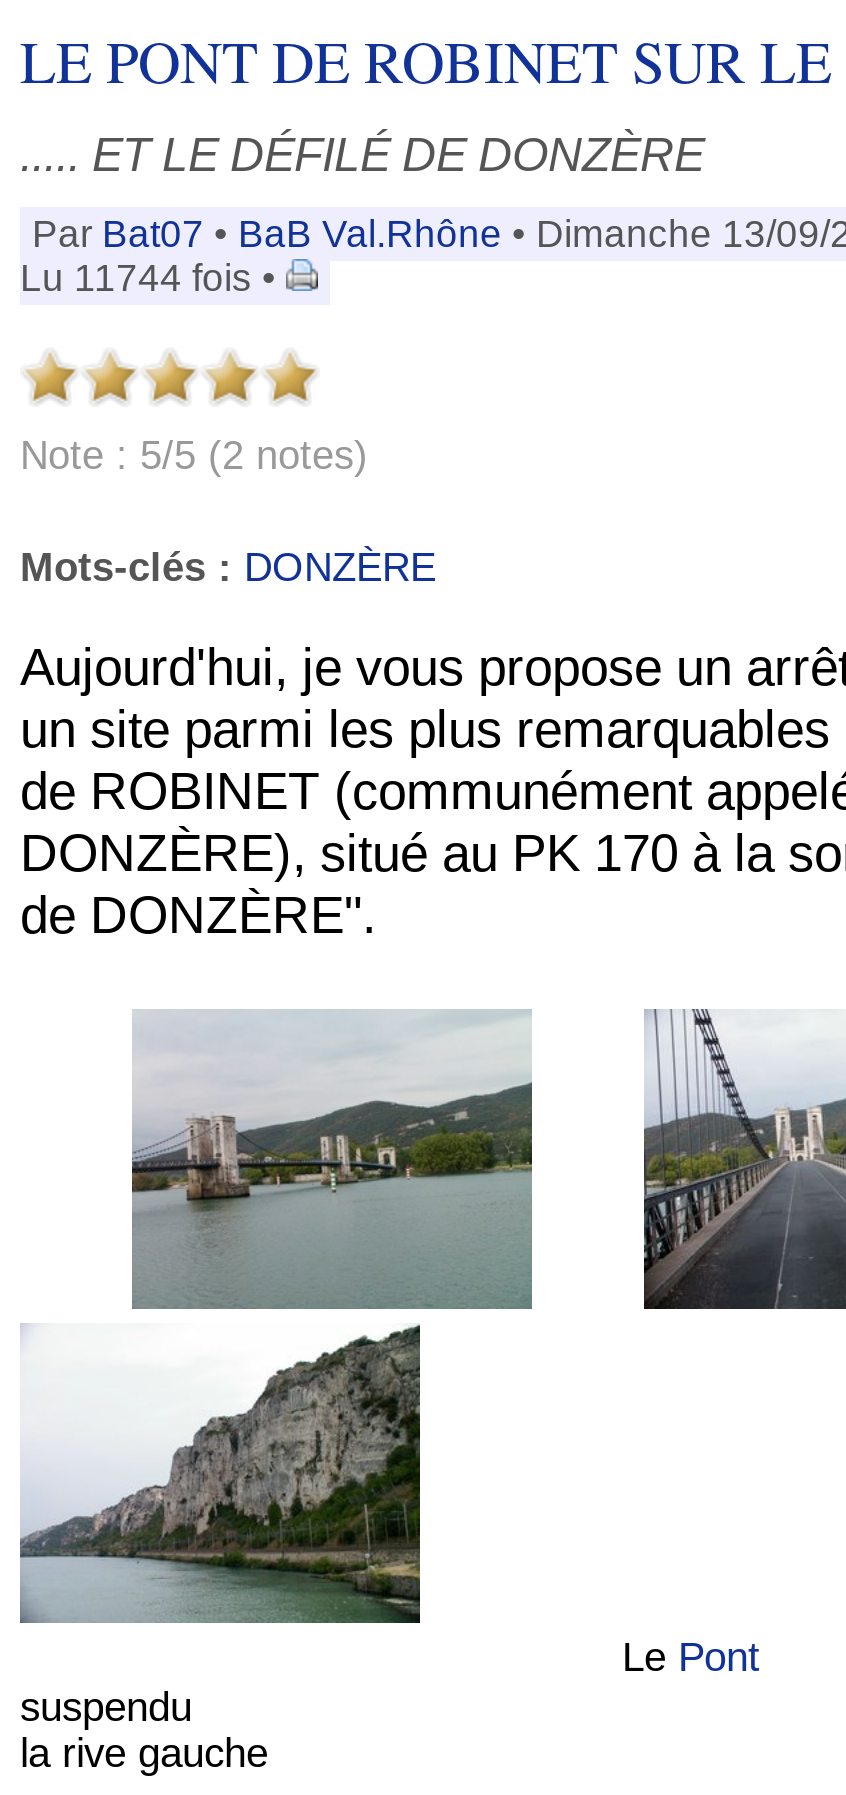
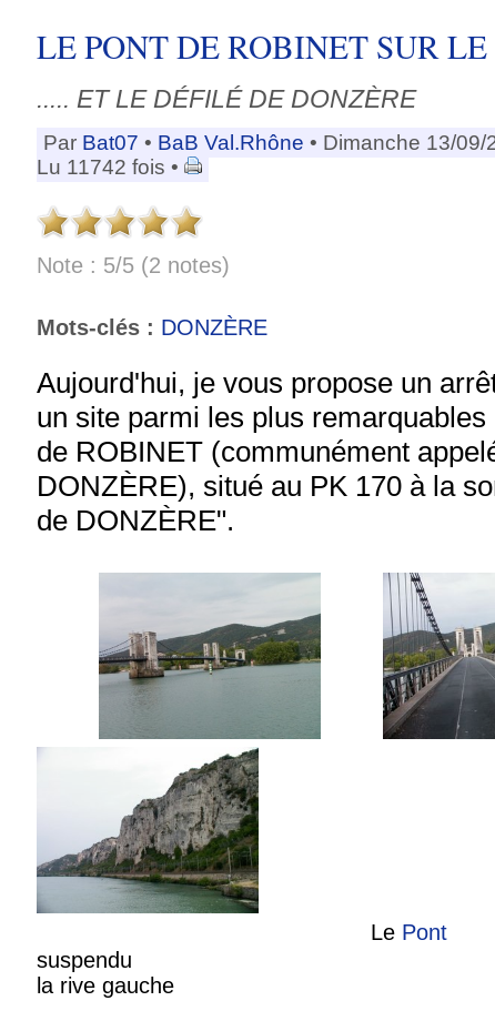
- Lu 11744 fois •
+ Lu 11742 fois •
